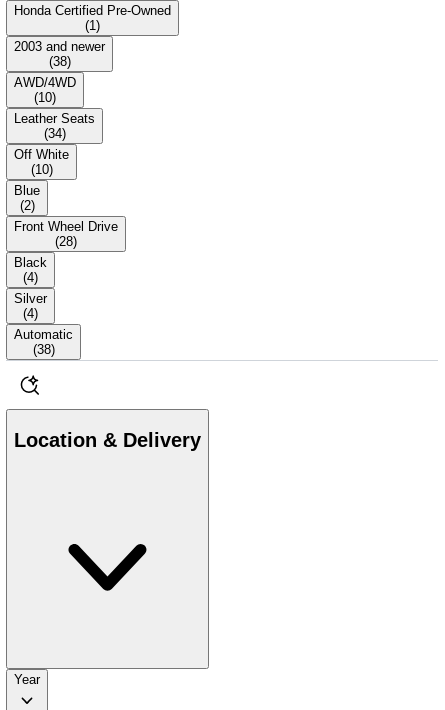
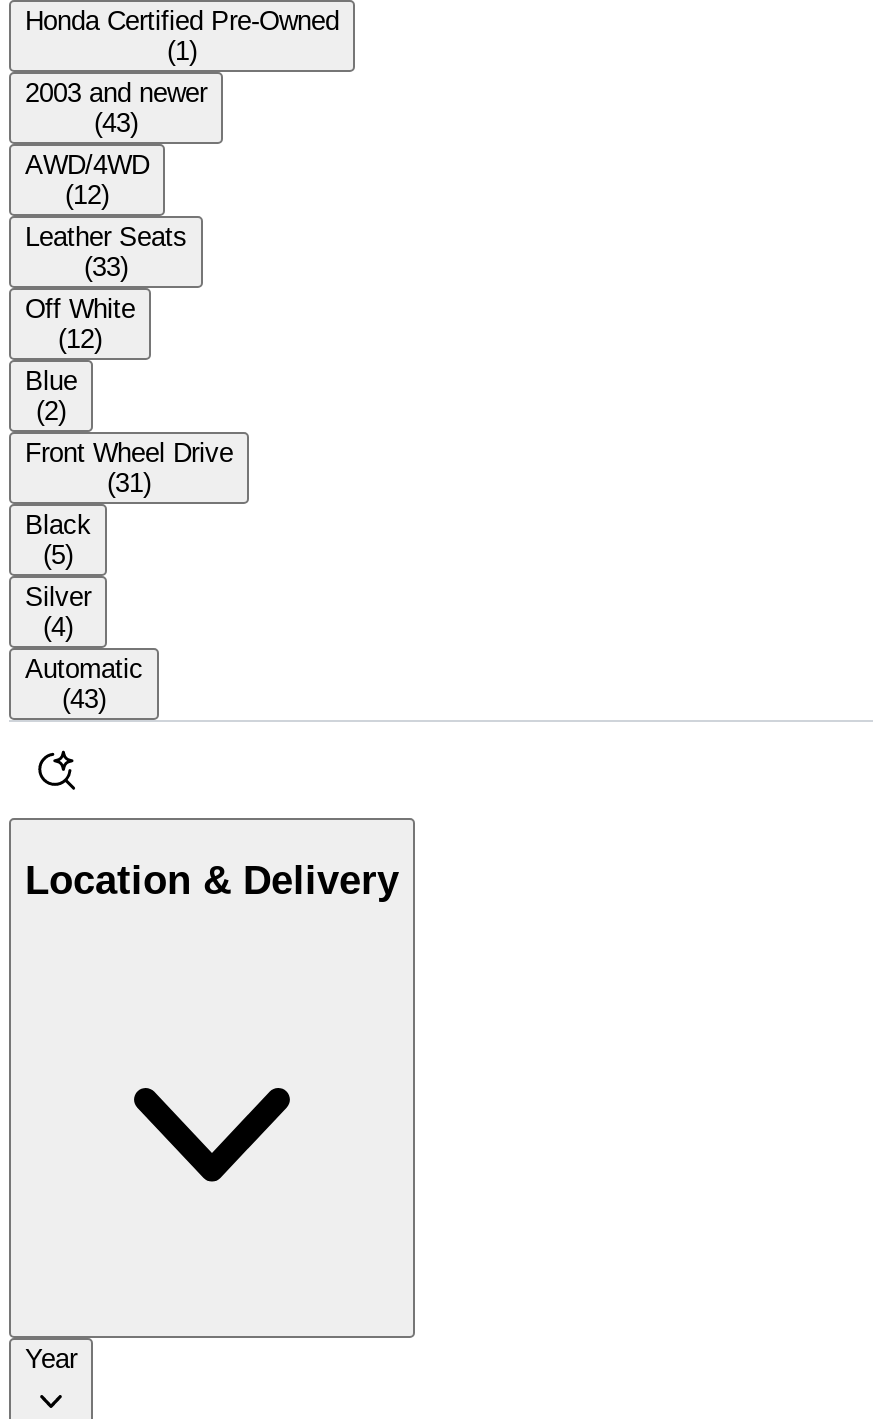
- (38)
+ (43)

- (10)
+ (12)

- (34)
+ (33)

- (10)
+ (12)

- (28)
+ (31)

- (4)
+ (5)

- (38)
+ (43)
